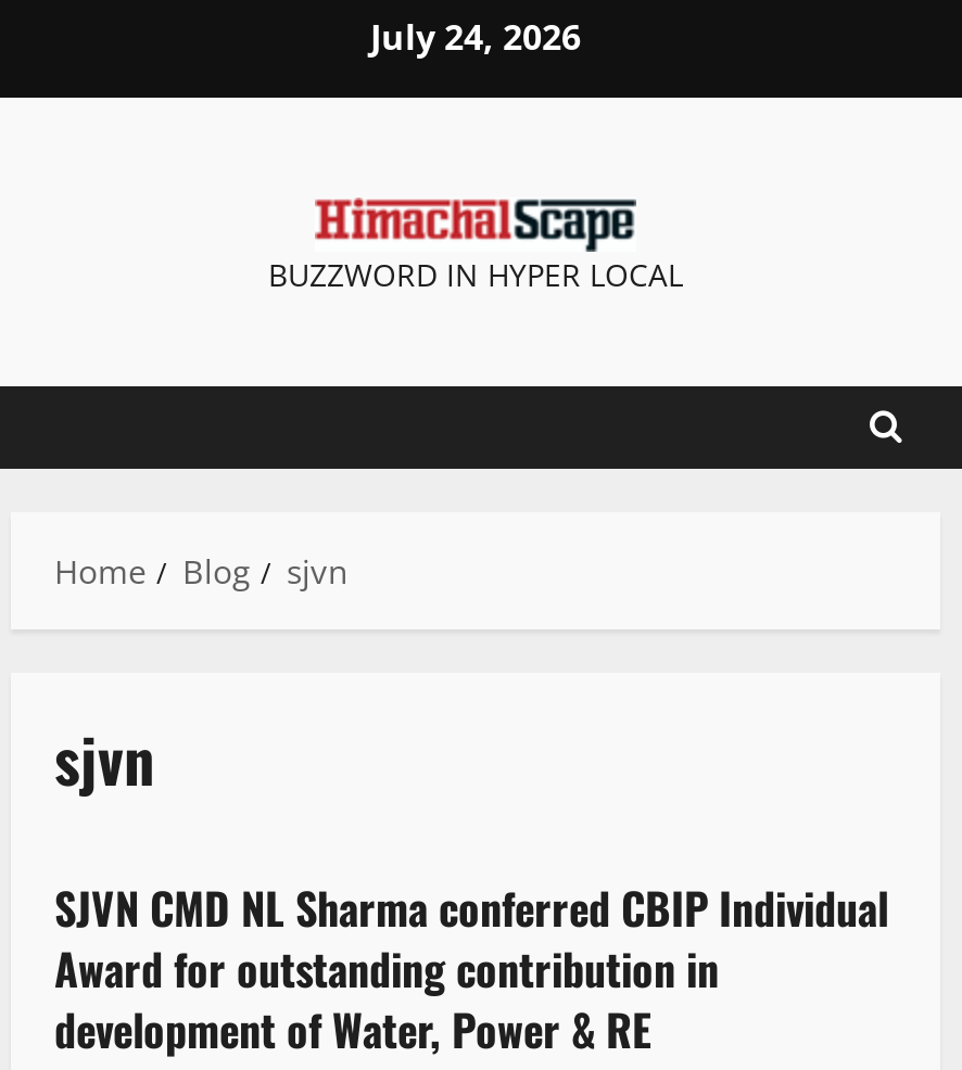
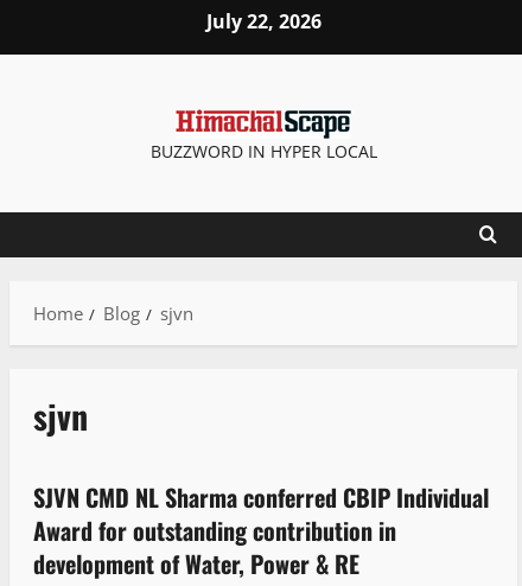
- July 24, 2026
+ July 22, 2026
